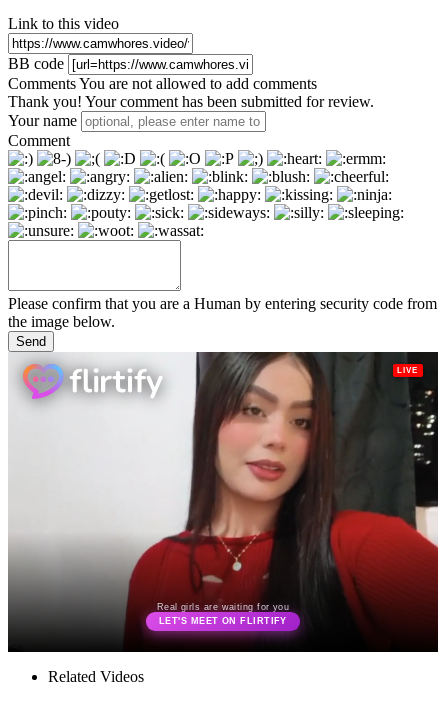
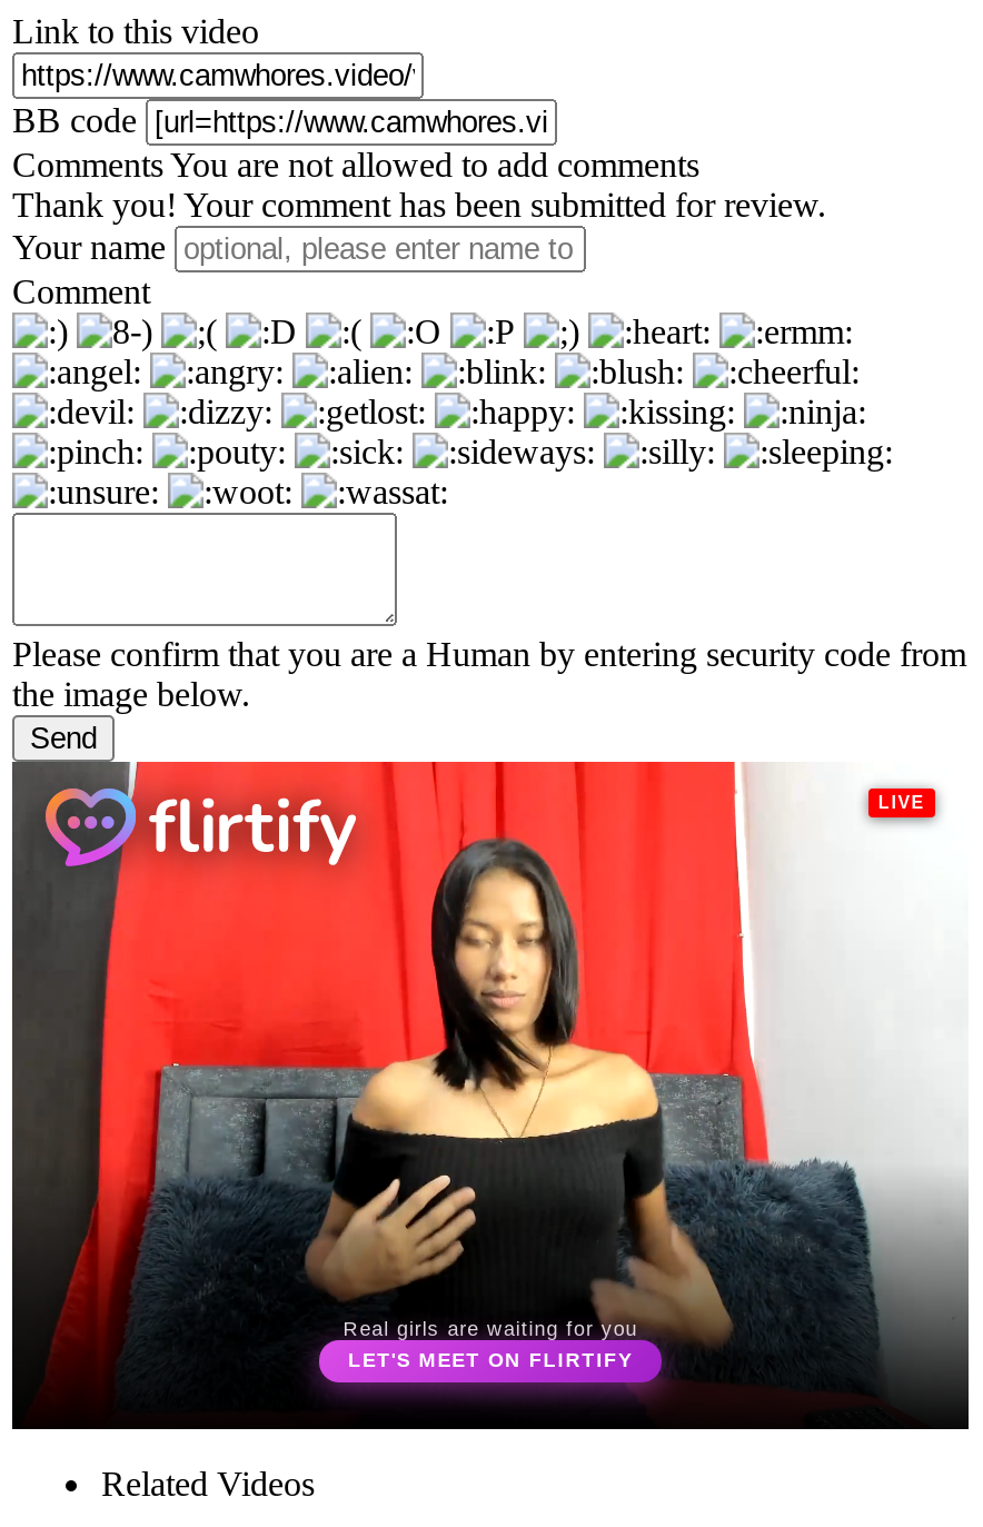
- [image]
+ [image]
